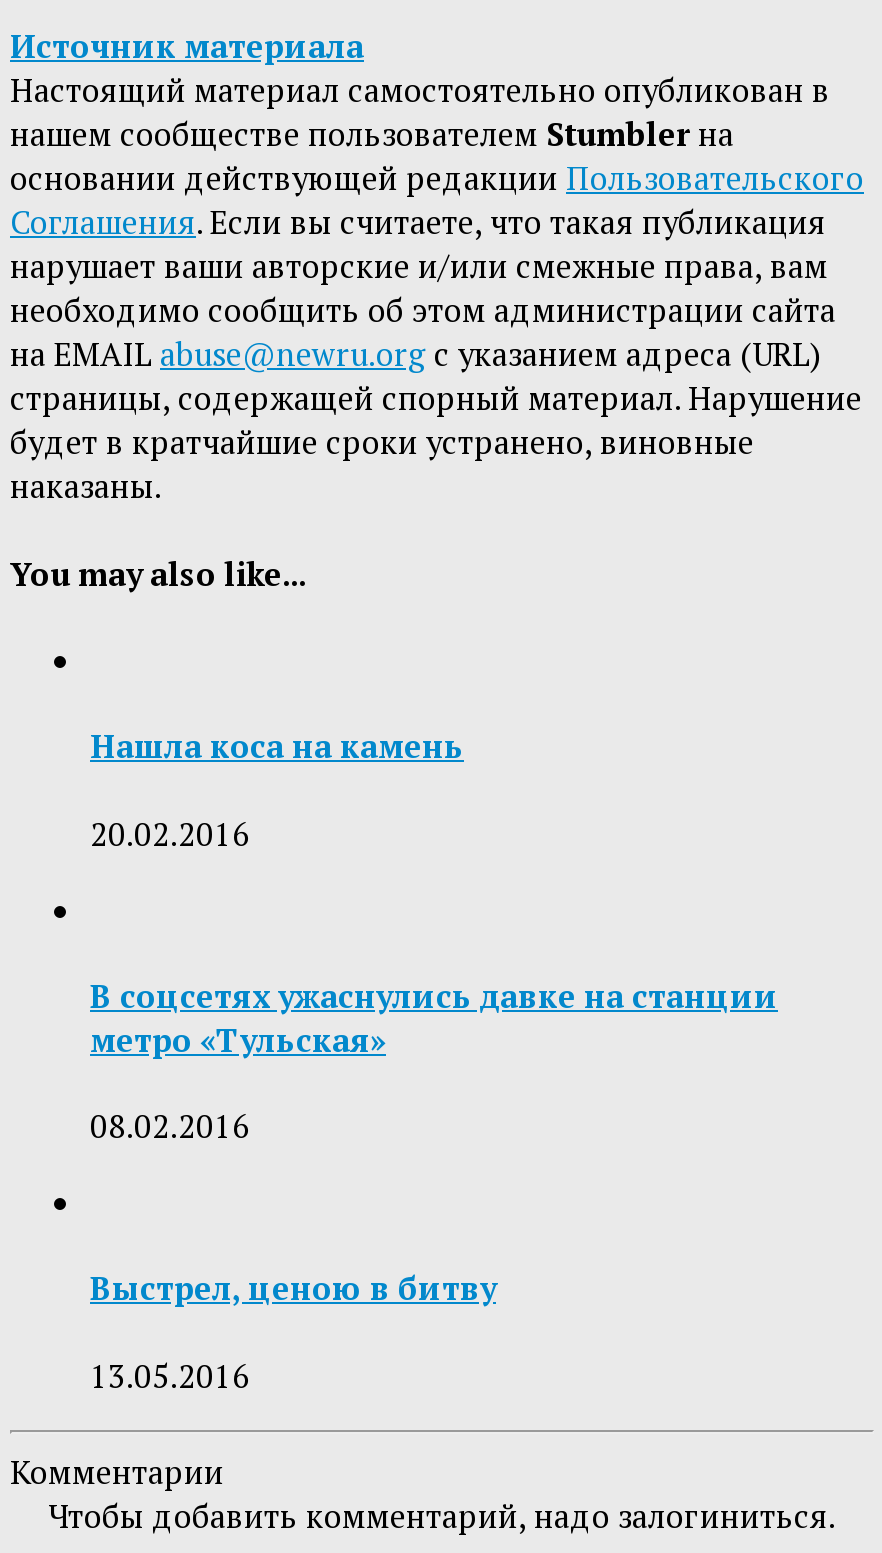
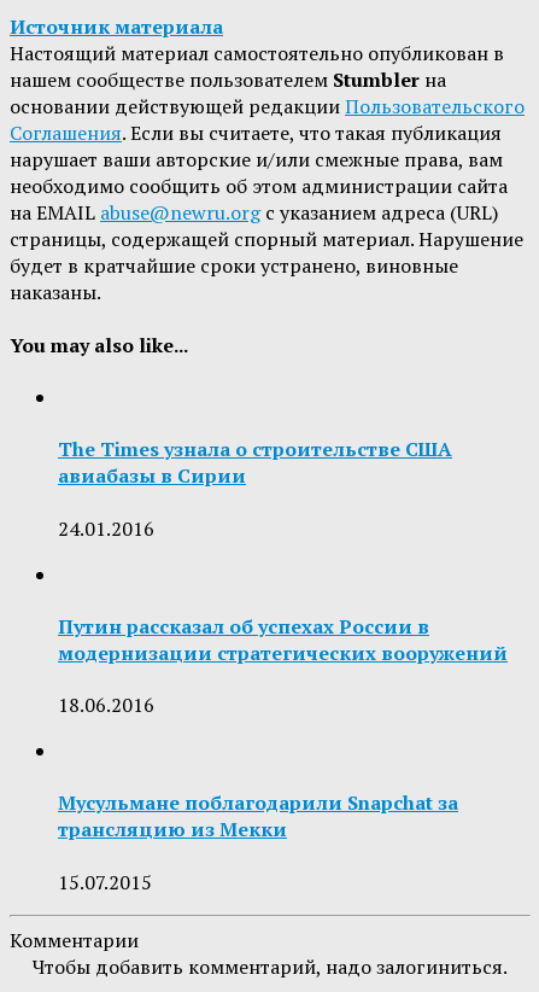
- Нашла коса на камень
+ The Times узнала о строительстве США
+ авиабазы в Сирии

- 20.02.2016
+ 24.01.2016

- В соцсетях ужаснулись давке на станции
- метро «Тульская»
+ Путин рассказал об успехах России в
+ модернизации стратегических вооружений

- 08.02.2016
+ 18.06.2016

- Выстрел, ценою в битву
+ Мусульмане поблагодарили Snapchat за
+ трансляцию из Мекки

- 13.05.2016
+ 15.07.2015
